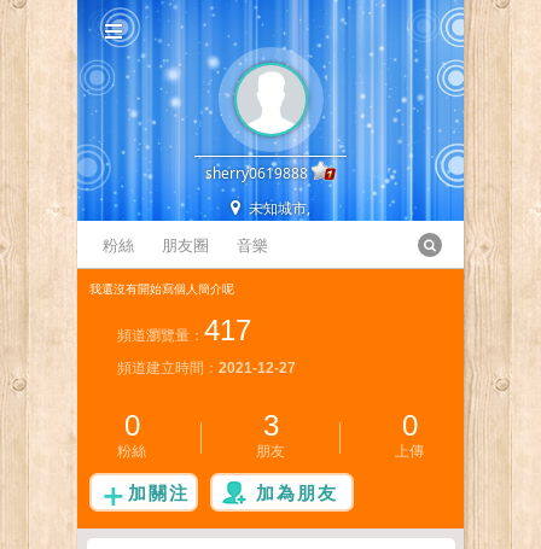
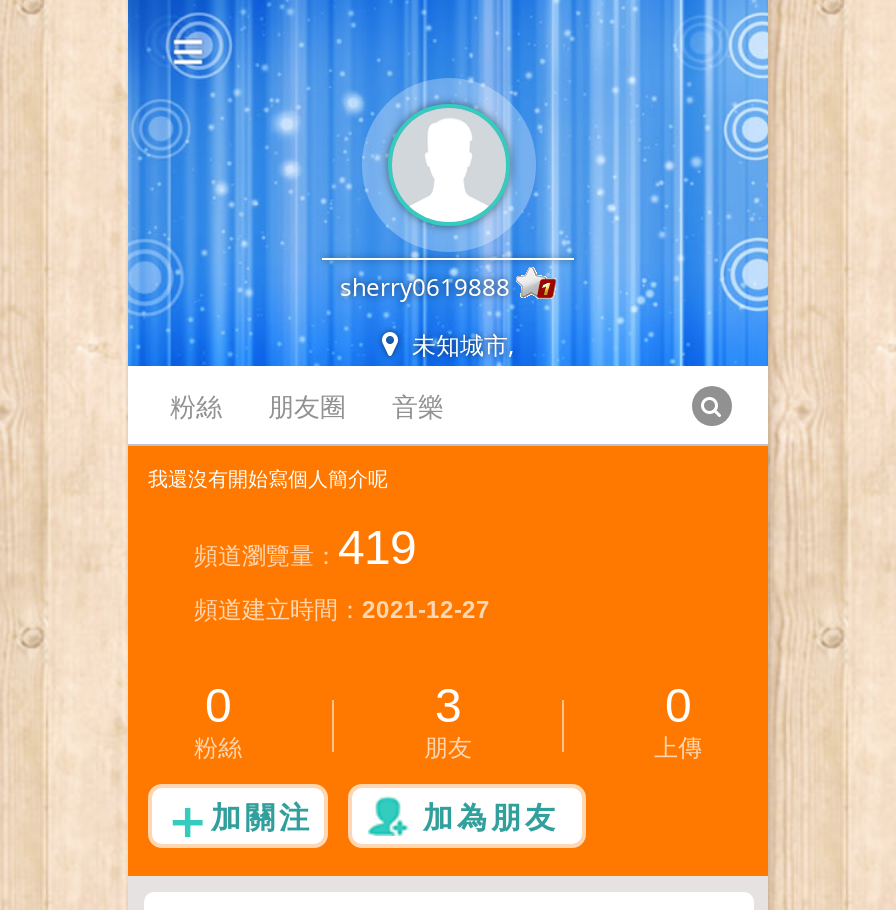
- 頻道瀏覽量：417
+ 頻道瀏覽量：419
